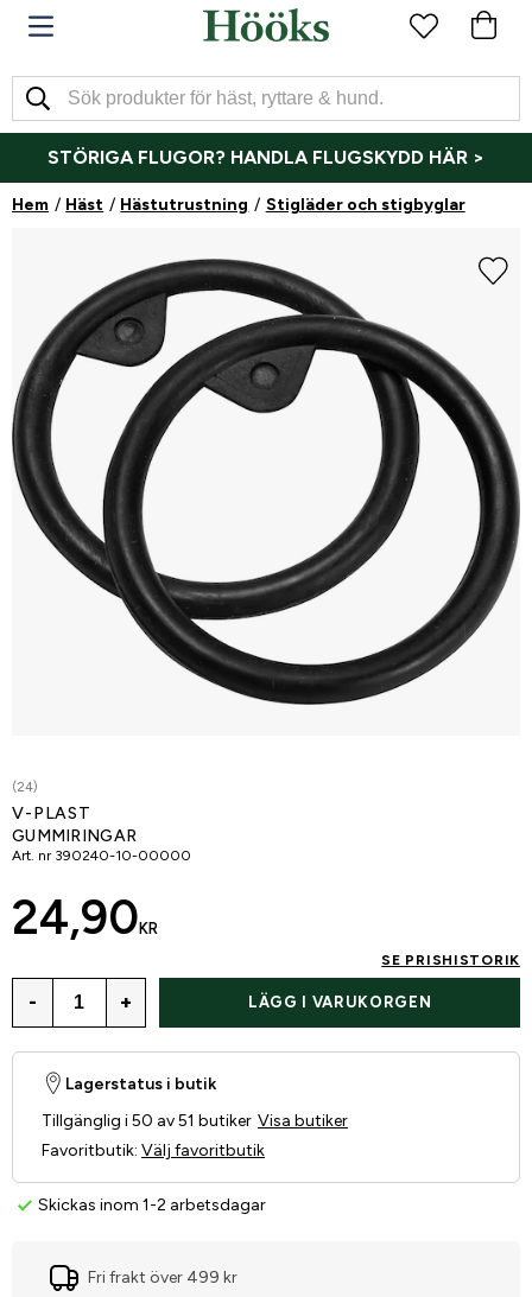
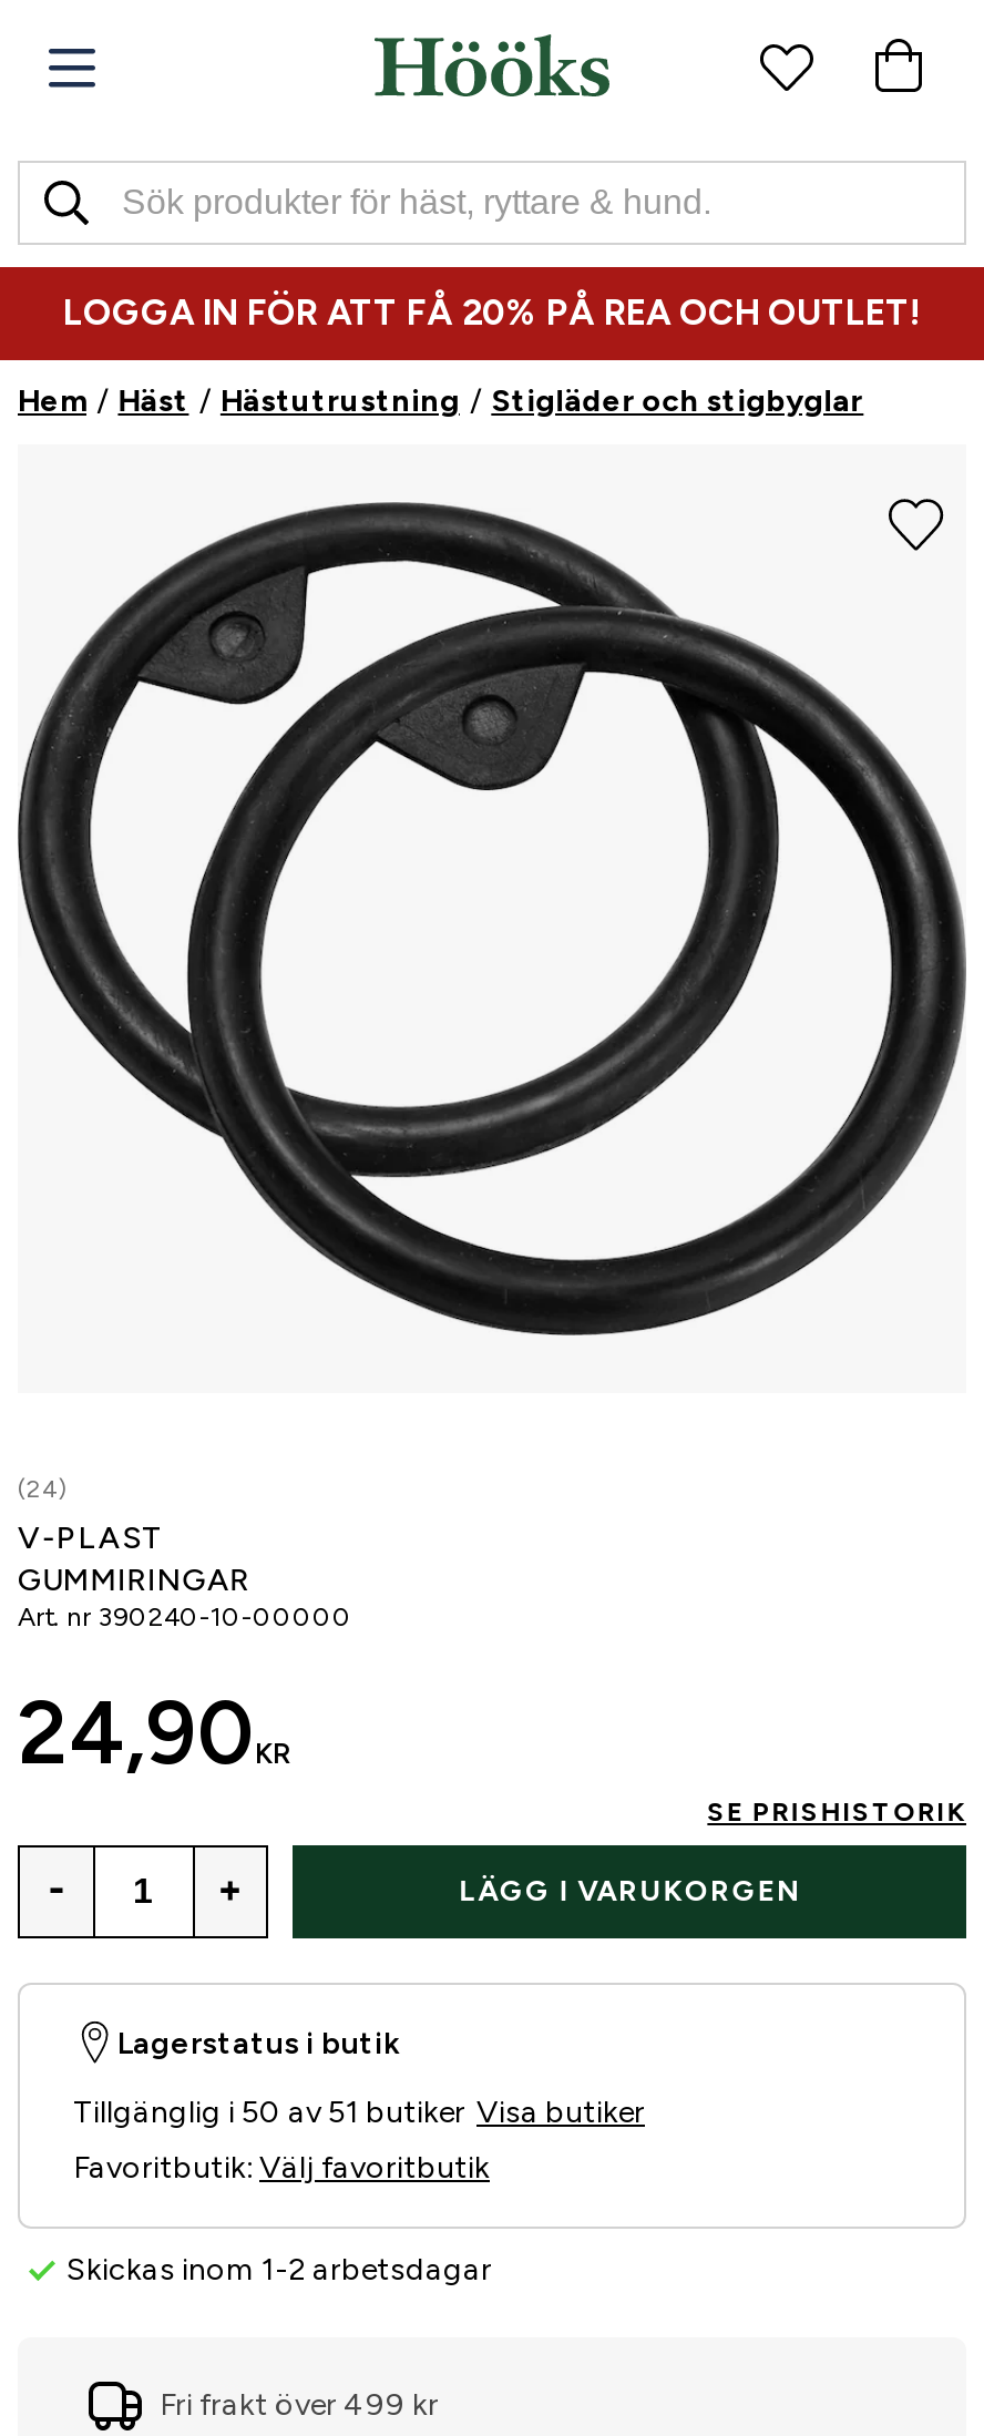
- STÖRIGA FLUGOR? HANDLA FLUGSKYDD HÄR >
+ LOGGA IN FÖR ATT FÅ 20% PÅ REA OCH OUTLET!
